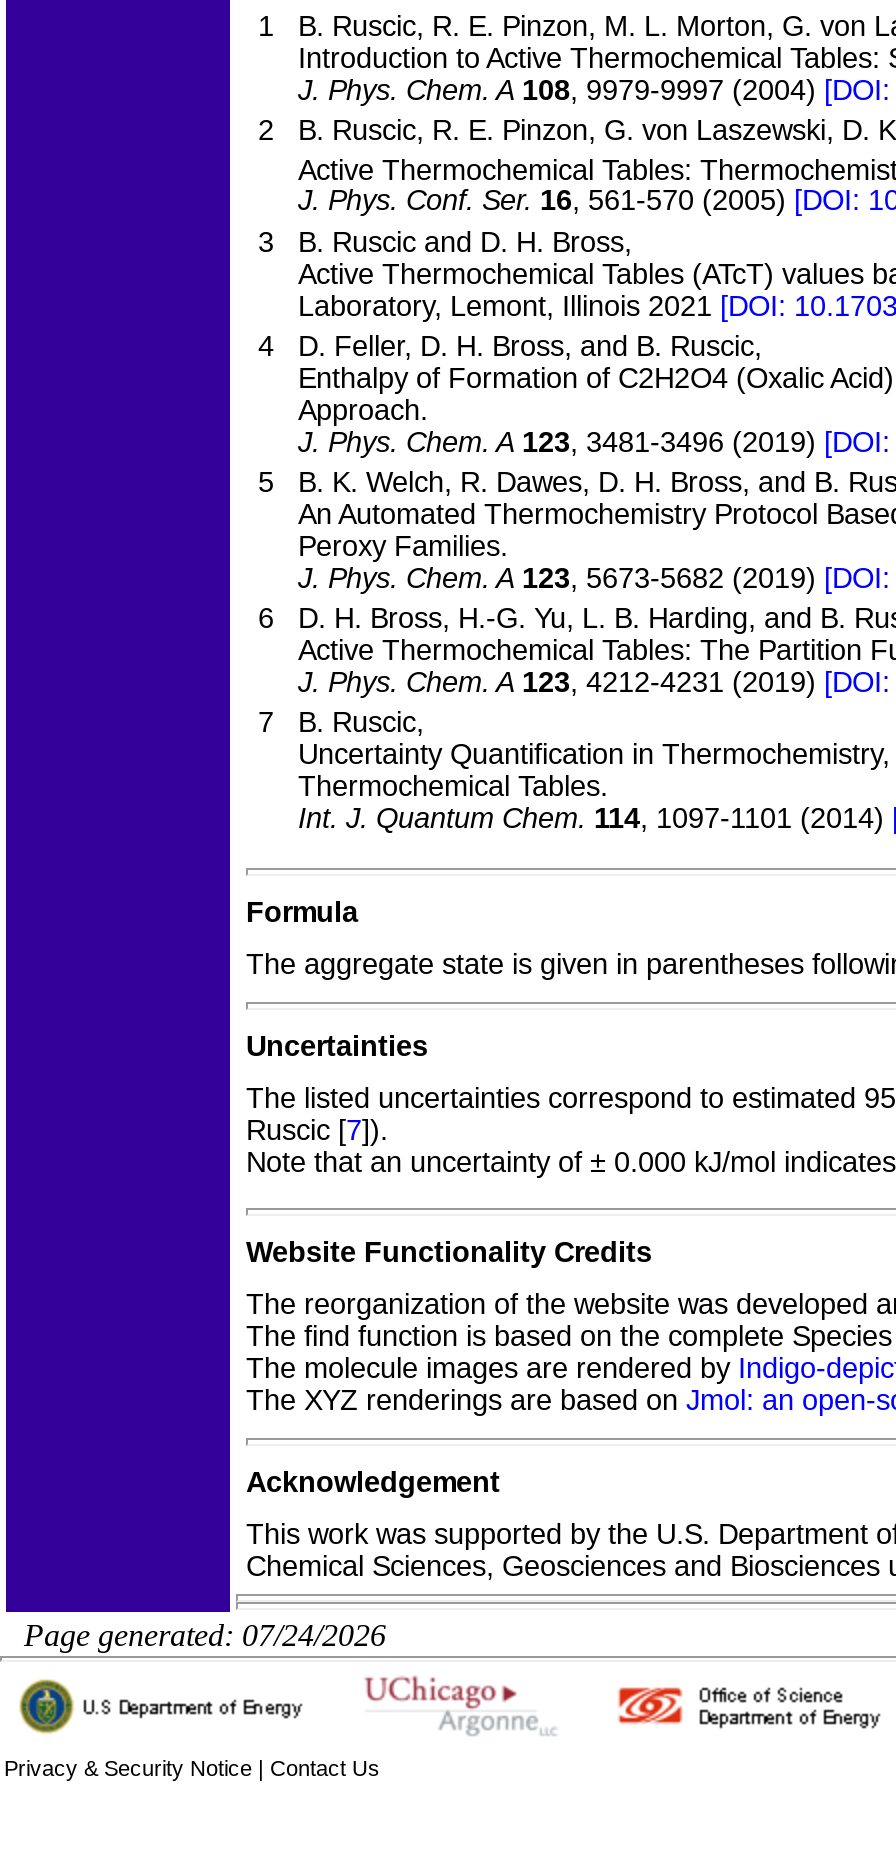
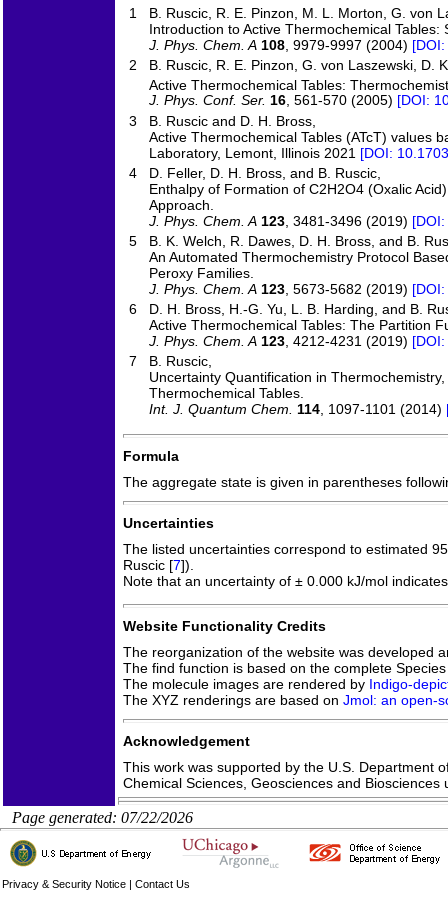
- Page generated: 07/24/2026
+ Page generated: 07/22/2026
